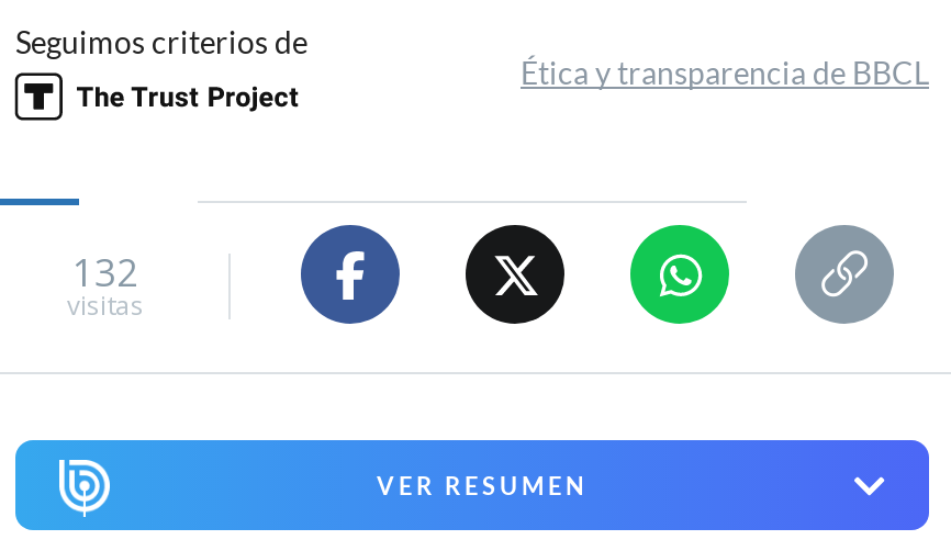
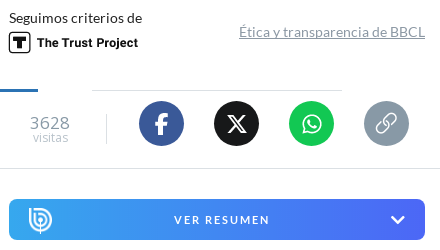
- 132
+ 3628
